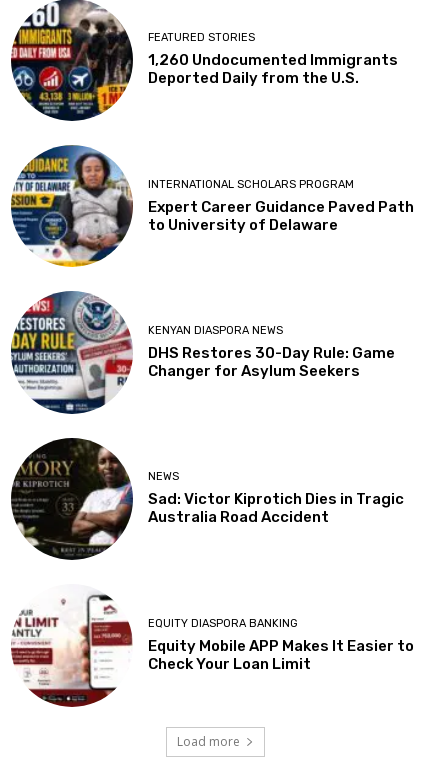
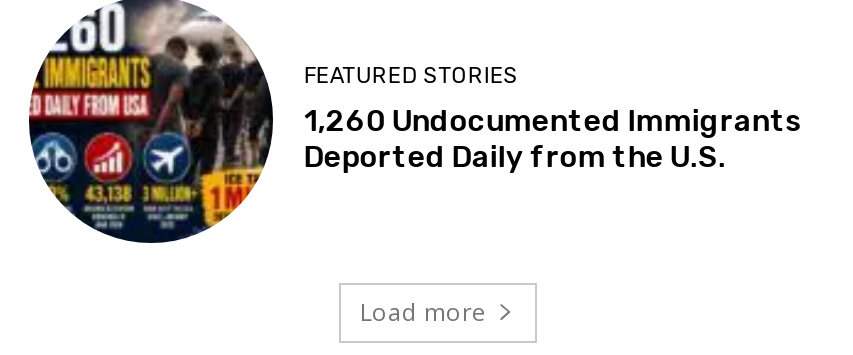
- [image]
- INTERNATIONAL SCHOLARS PROGRAM
- Expert Career Guidance Paved Path
- to University of Delaware

- [image]
- KENYAN DIASPORA NEWS
- DHS Restores 30-Day Rule: Game
- Changer for Asylum Seekers

- [image]
- NEWS
- Sad: Victor Kiprotich Dies in Tragic
- Australia Road Accident

- [image]
- EQUITY DIASPORA BANKING
- Equity Mobile APP Makes It Easier to
- Check Your Loan Limit
